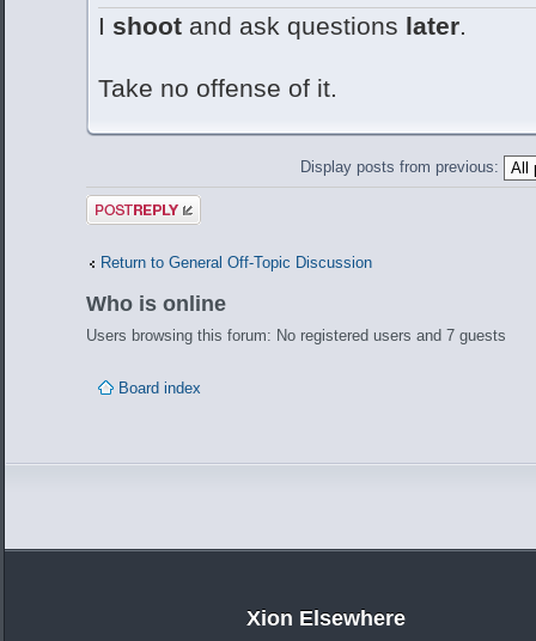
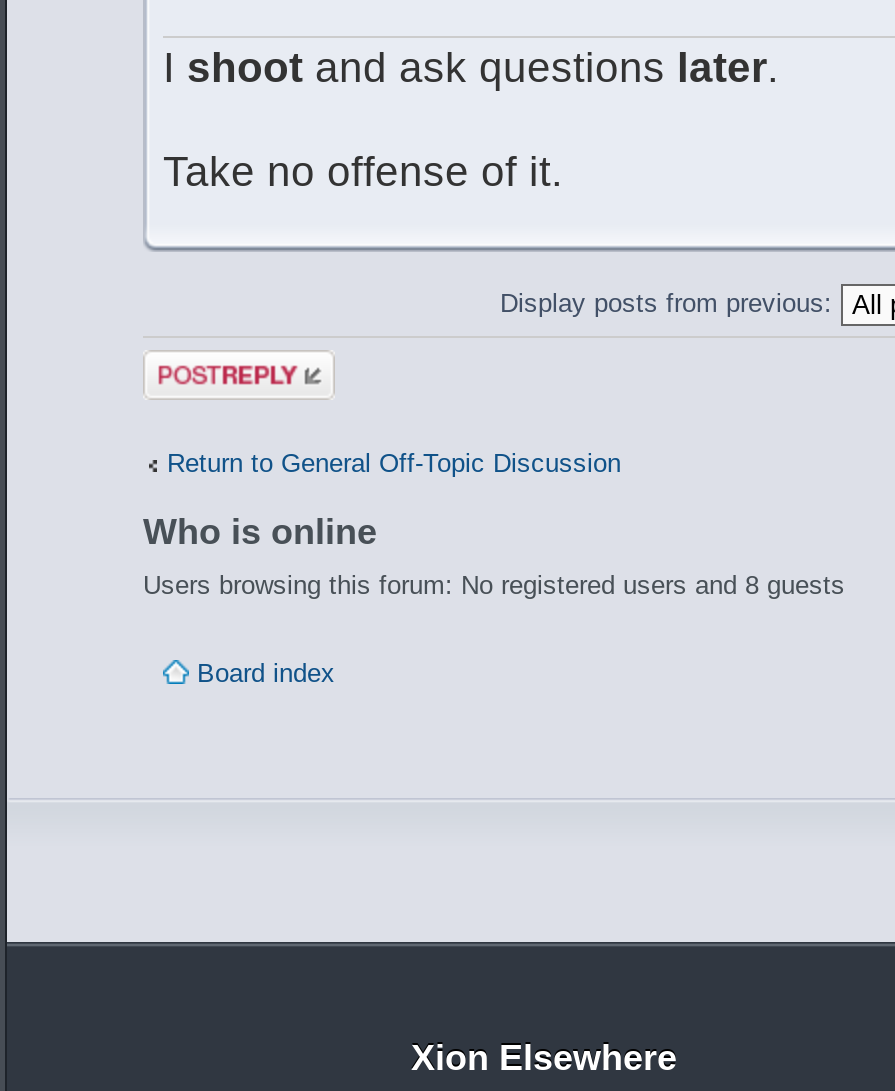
- Users browsing this forum: No registered users and 7 guests
+ Users browsing this forum: No registered users and 8 guests
